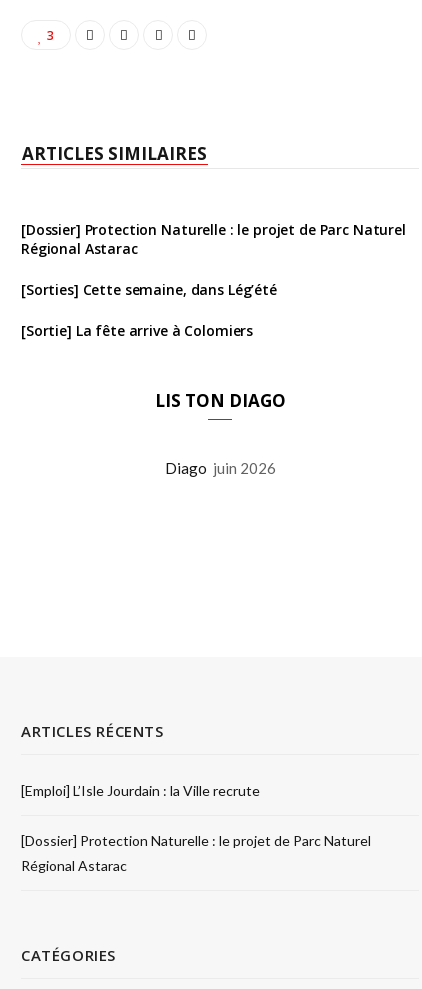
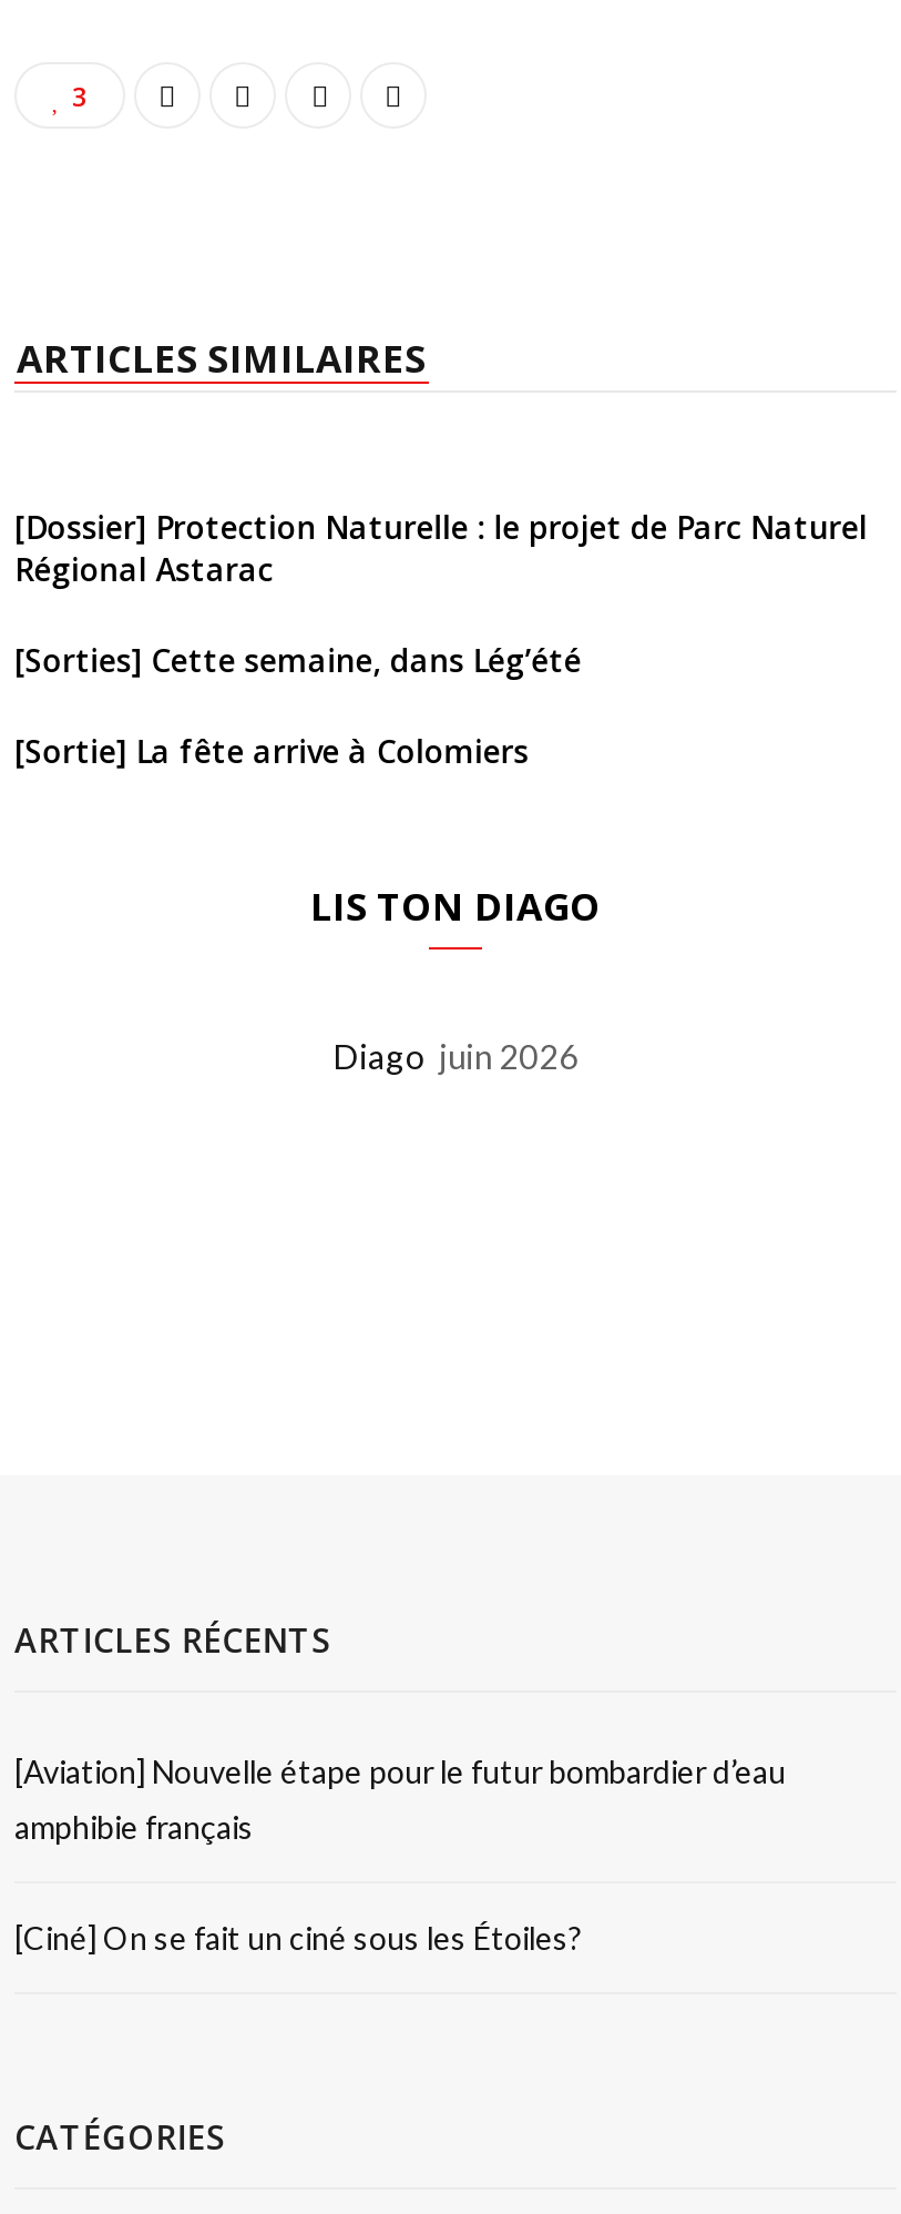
- [Emploi] L’Isle Jourdain : la Ville recrute
+ [Aviation] Nouvelle étape pour le futur bombardier d’eau

- [Dossier] Protection Naturelle : le projet de Parc Naturel
+ amphibie français

- Régional Astarac
+ [Ciné] On se fait un ciné sous les Étoiles?
